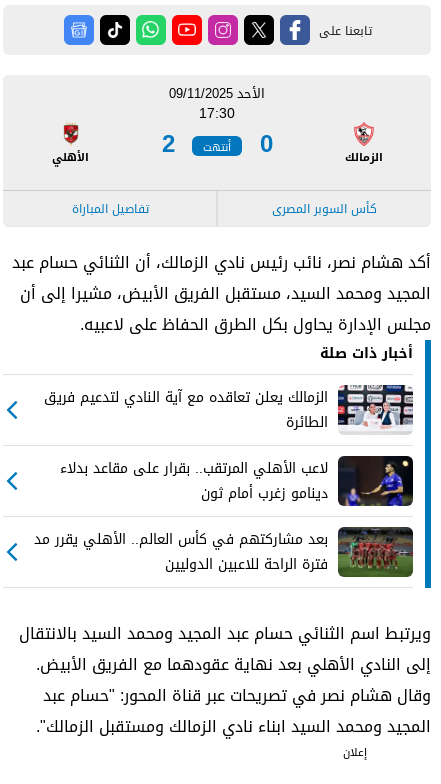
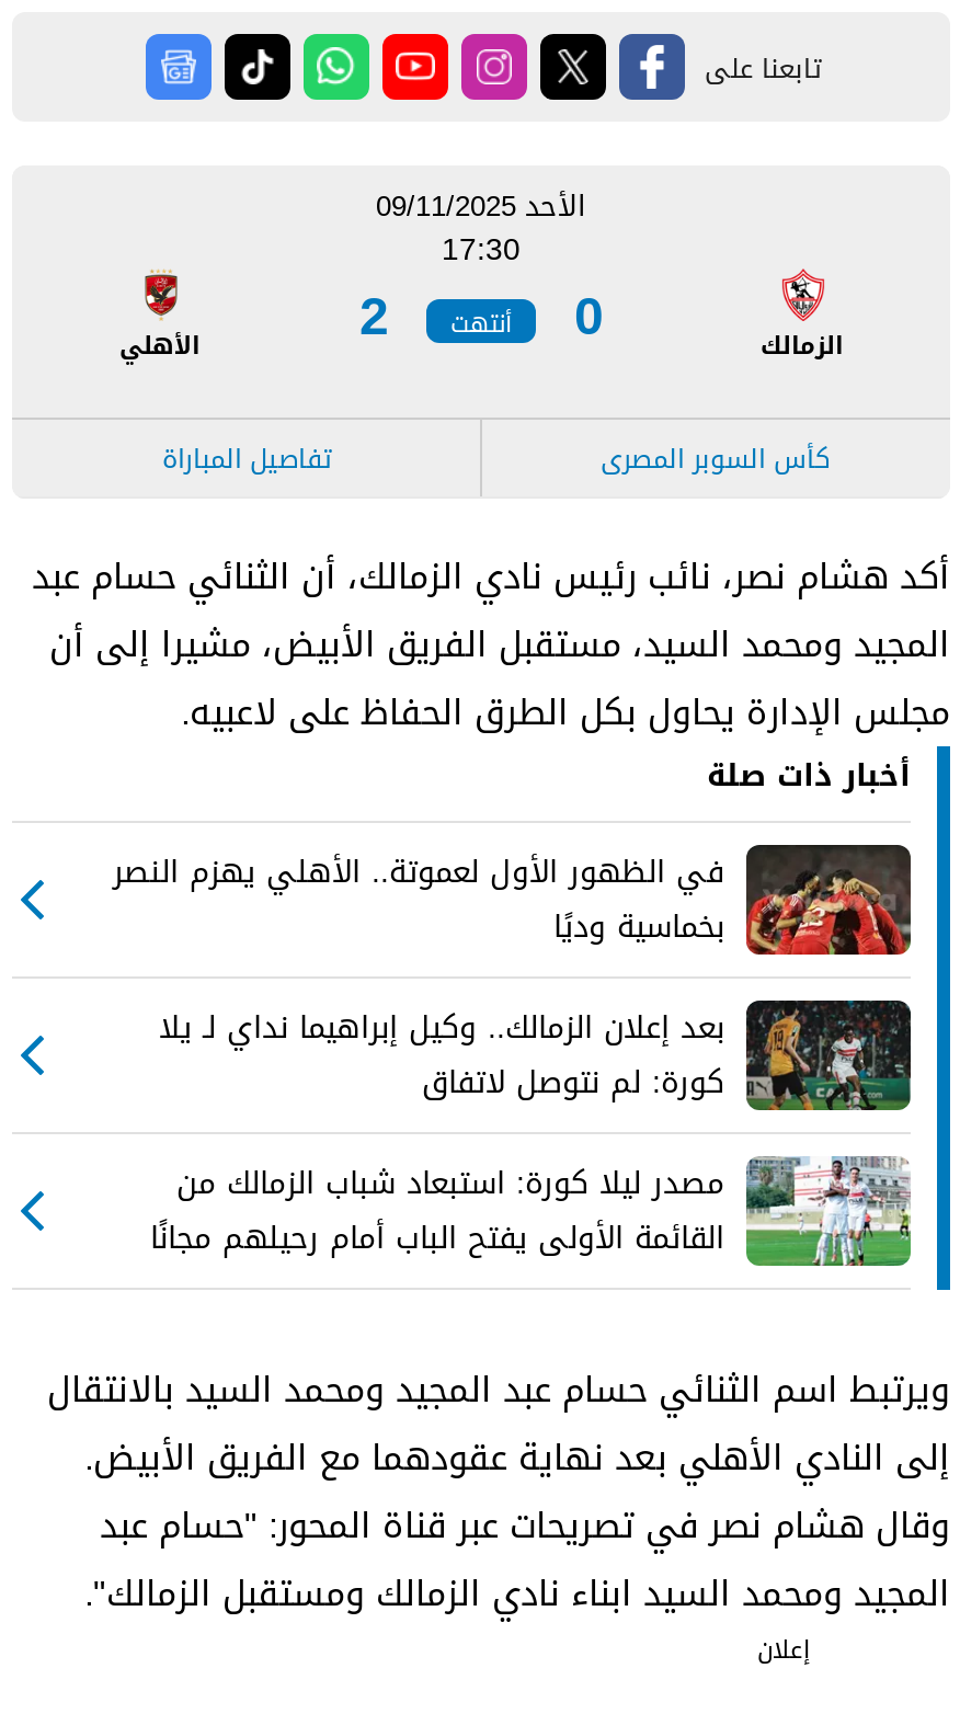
- [image]
- الزمالك يعلن تعاقده مع آية النادي لتدعيم فريق
- الطائرة
+ [image]
+ في الظهور الأول لعموتة.. الأهلي يهزم النصر
+ بخماسية وديًا

- [image]
- لاعب الأهلي المرتقب.. بقرار على مقاعد بدلاء
- دينامو زغرب أمام ثون
+ [image]
+ بعد إعلان الزمالك.. وكيل إبراهيما نداي لـ يلا
+ كورة: لم نتوصل لاتفاق

- [image]
- بعد مشاركتهم في كأس العالم.. الأهلي يقرر مد
- فترة الراحة للاعبين الدوليين
+ [image]
+ مصدر ليلا كورة: استبعاد شباب الزمالك من
+ القائمة الأولى يفتح الباب أمام رحيلهم مجانًا
